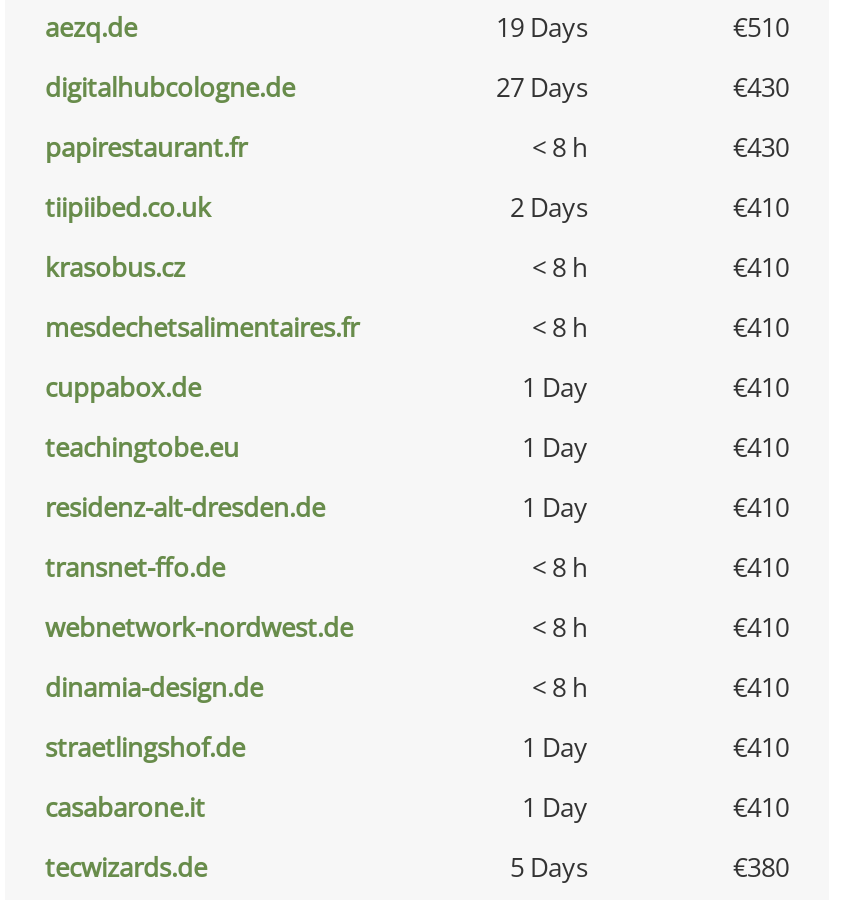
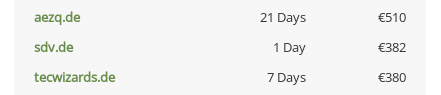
- 19 Days
+ 21 Days

- digitalhubcologne.de
- 27 Days
- €430
- papirestaurant.fr
- < 8 h
- €430
- tiipiibed.co.uk
- 2 Days
- €410
- krasobus.cz
- < 8 h
- €410
- mesdechetsalimentaires.fr
- < 8 h
- €410
- cuppabox.de
+ sdv.de

- €410
- teachingtobe.eu
- 1 Day
- €410
- residenz-alt-dresden.de
- 1 Day
- €410
- transnet-ffo.de
- < 8 h
- €410
- webnetwork-nordwest.de
- < 8 h
- €410
- dinamia-design.de
- < 8 h
- €410
- straetlingshof.de
- 1 Day
- €410
- casabarone.it
- 1 Day
- €410
+ €382

- 5 Days
+ 7 Days
